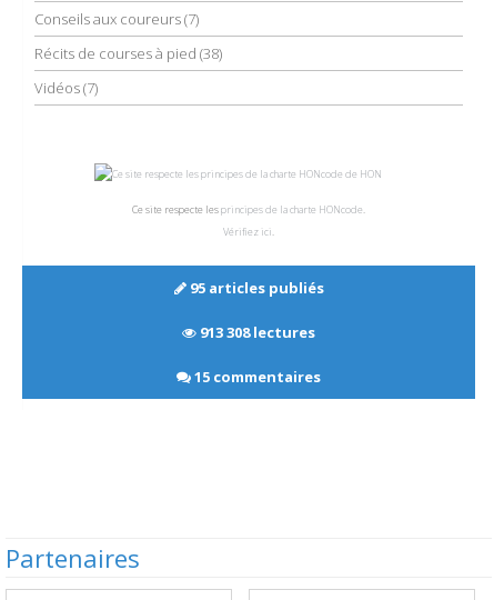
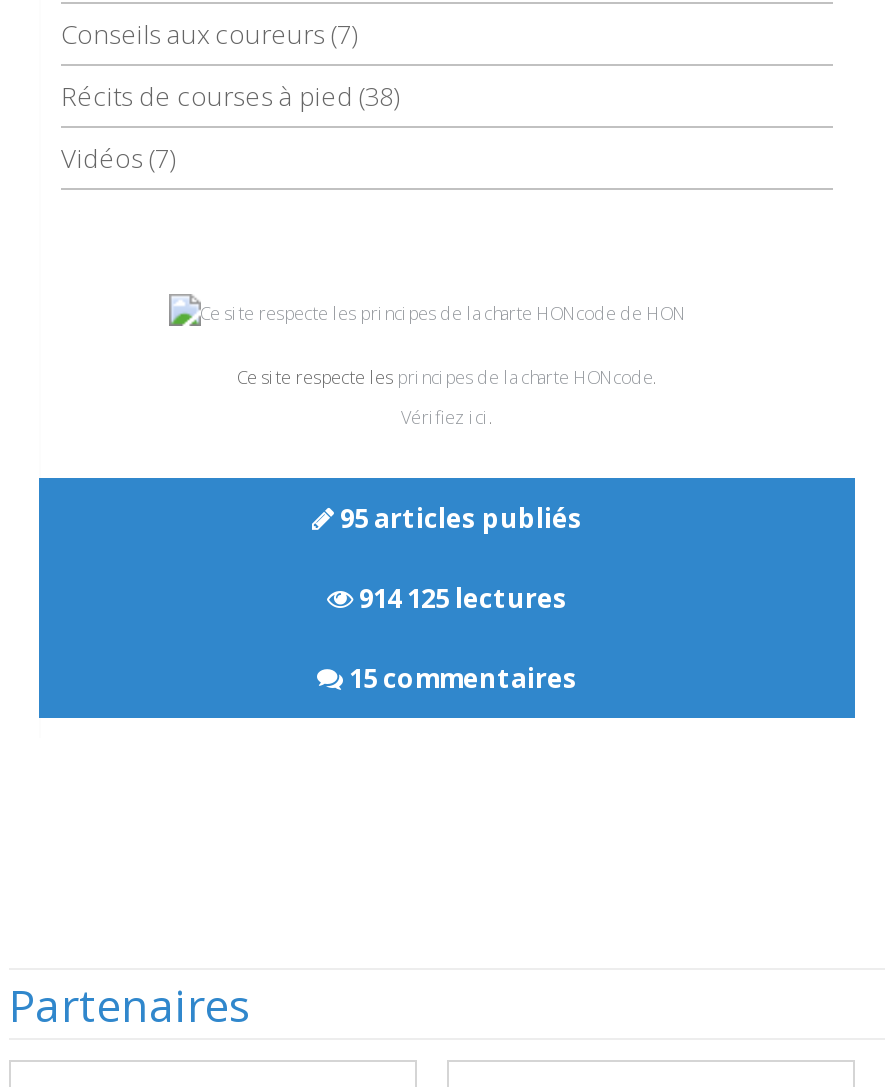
- 913 308 lectures
+ 914 125 lectures
